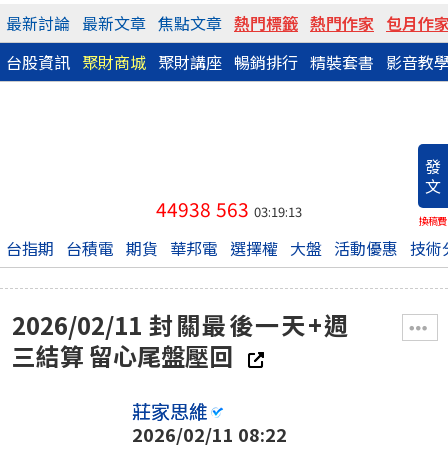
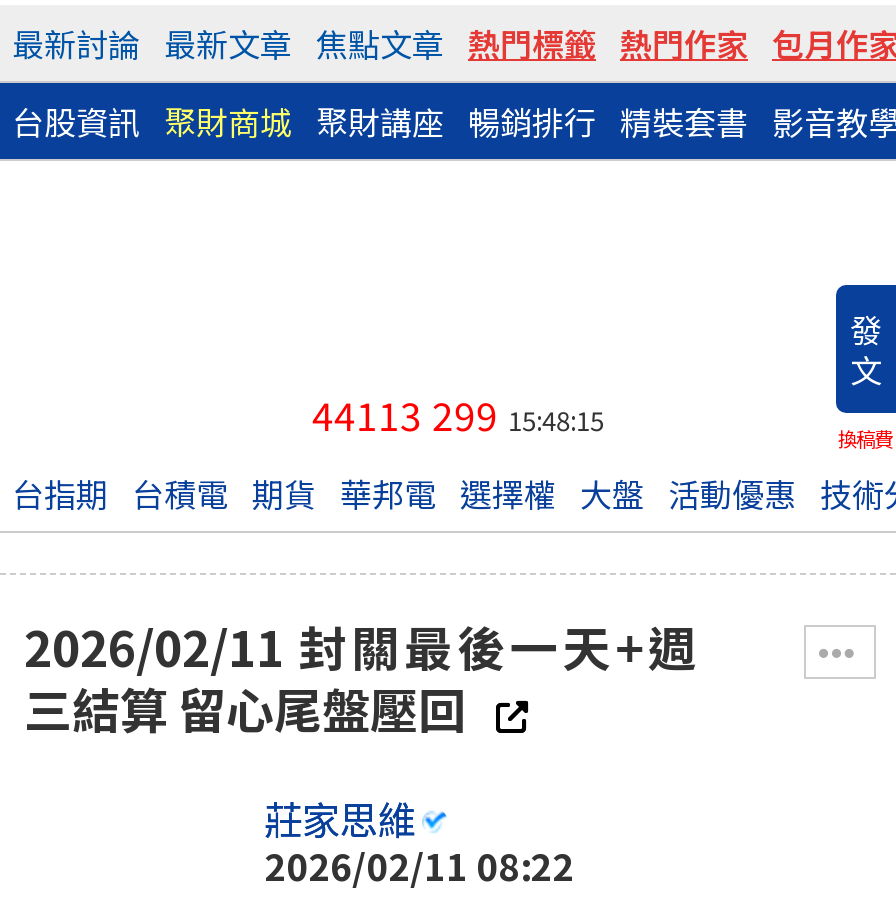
- 44938 563 03:19:13
+ 44113 299 15:48:15
